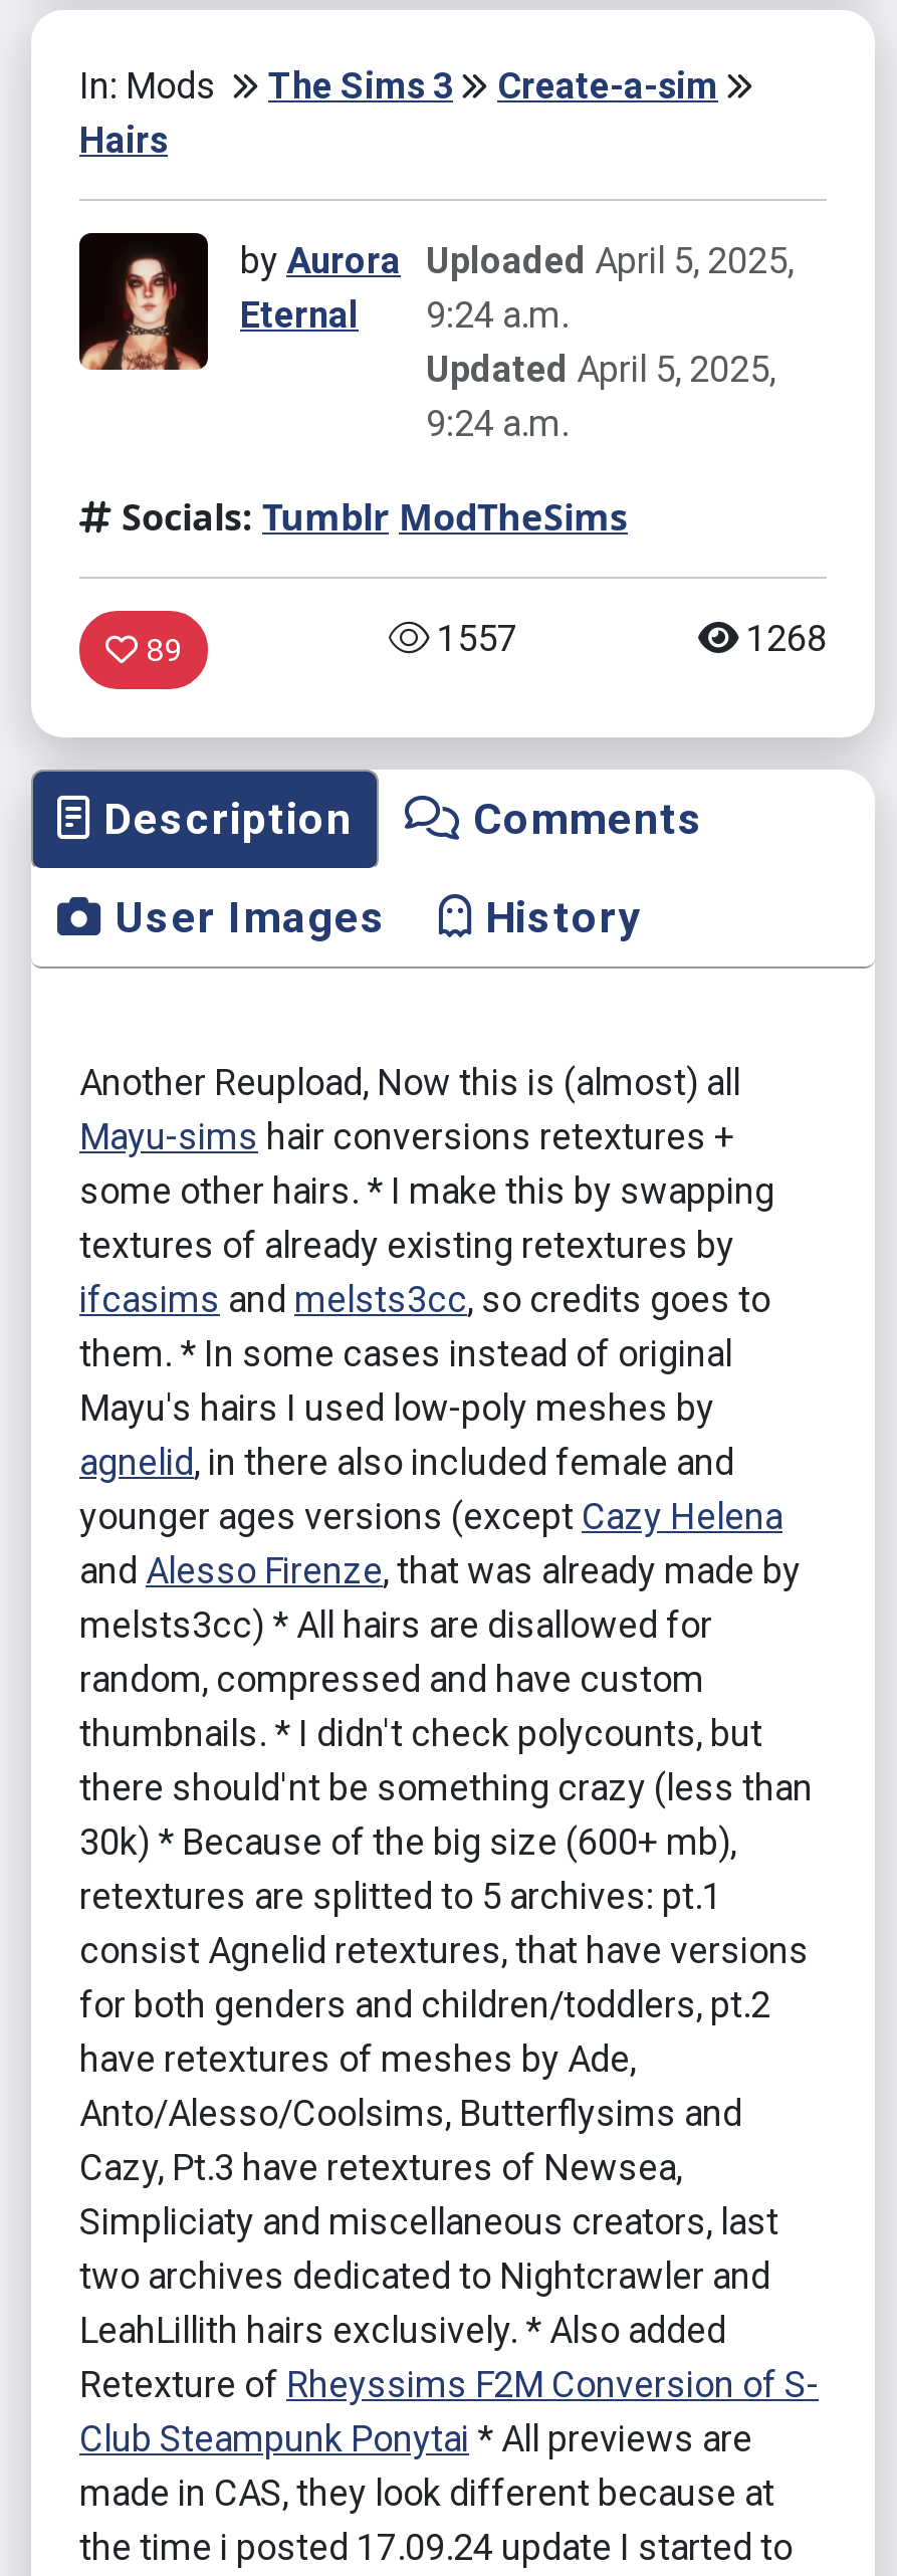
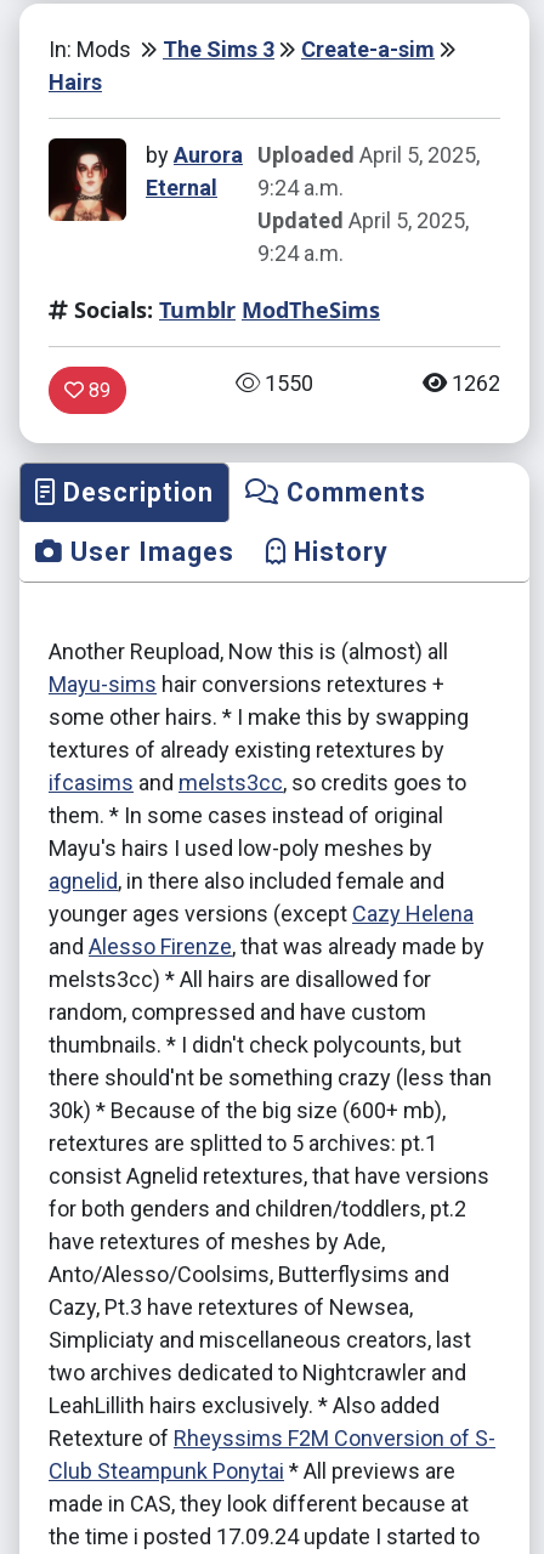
- 1557
+ 1550

- 1268
+ 1262
